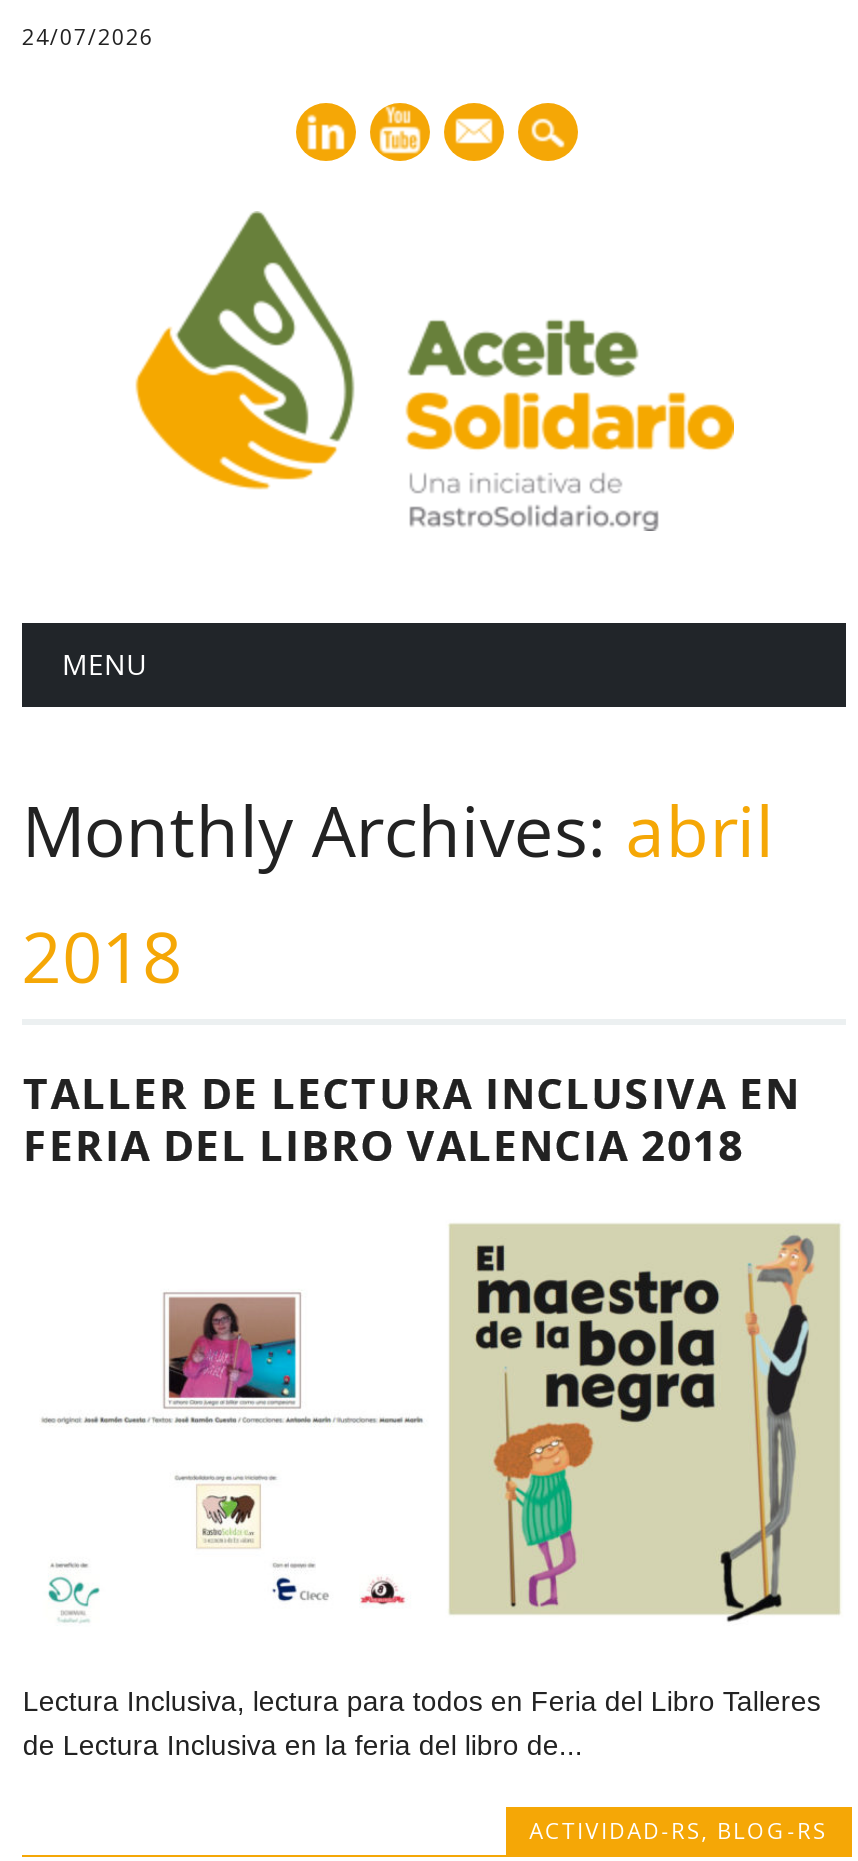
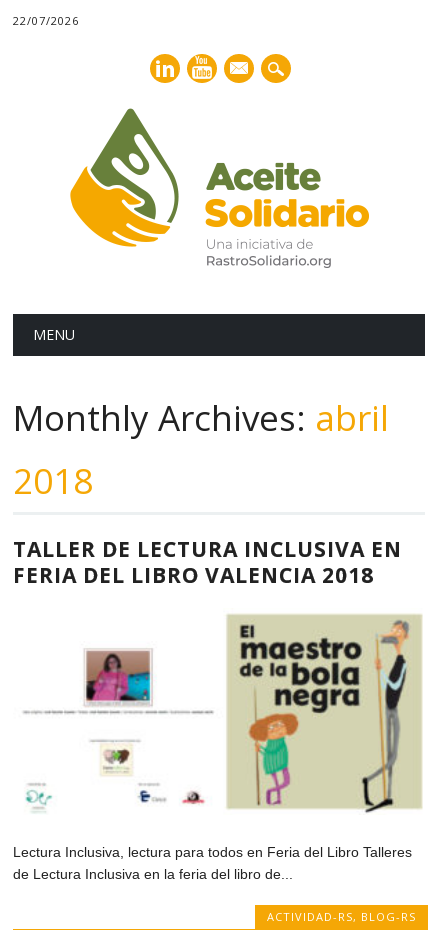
- 24/07/2026
+ 22/07/2026
